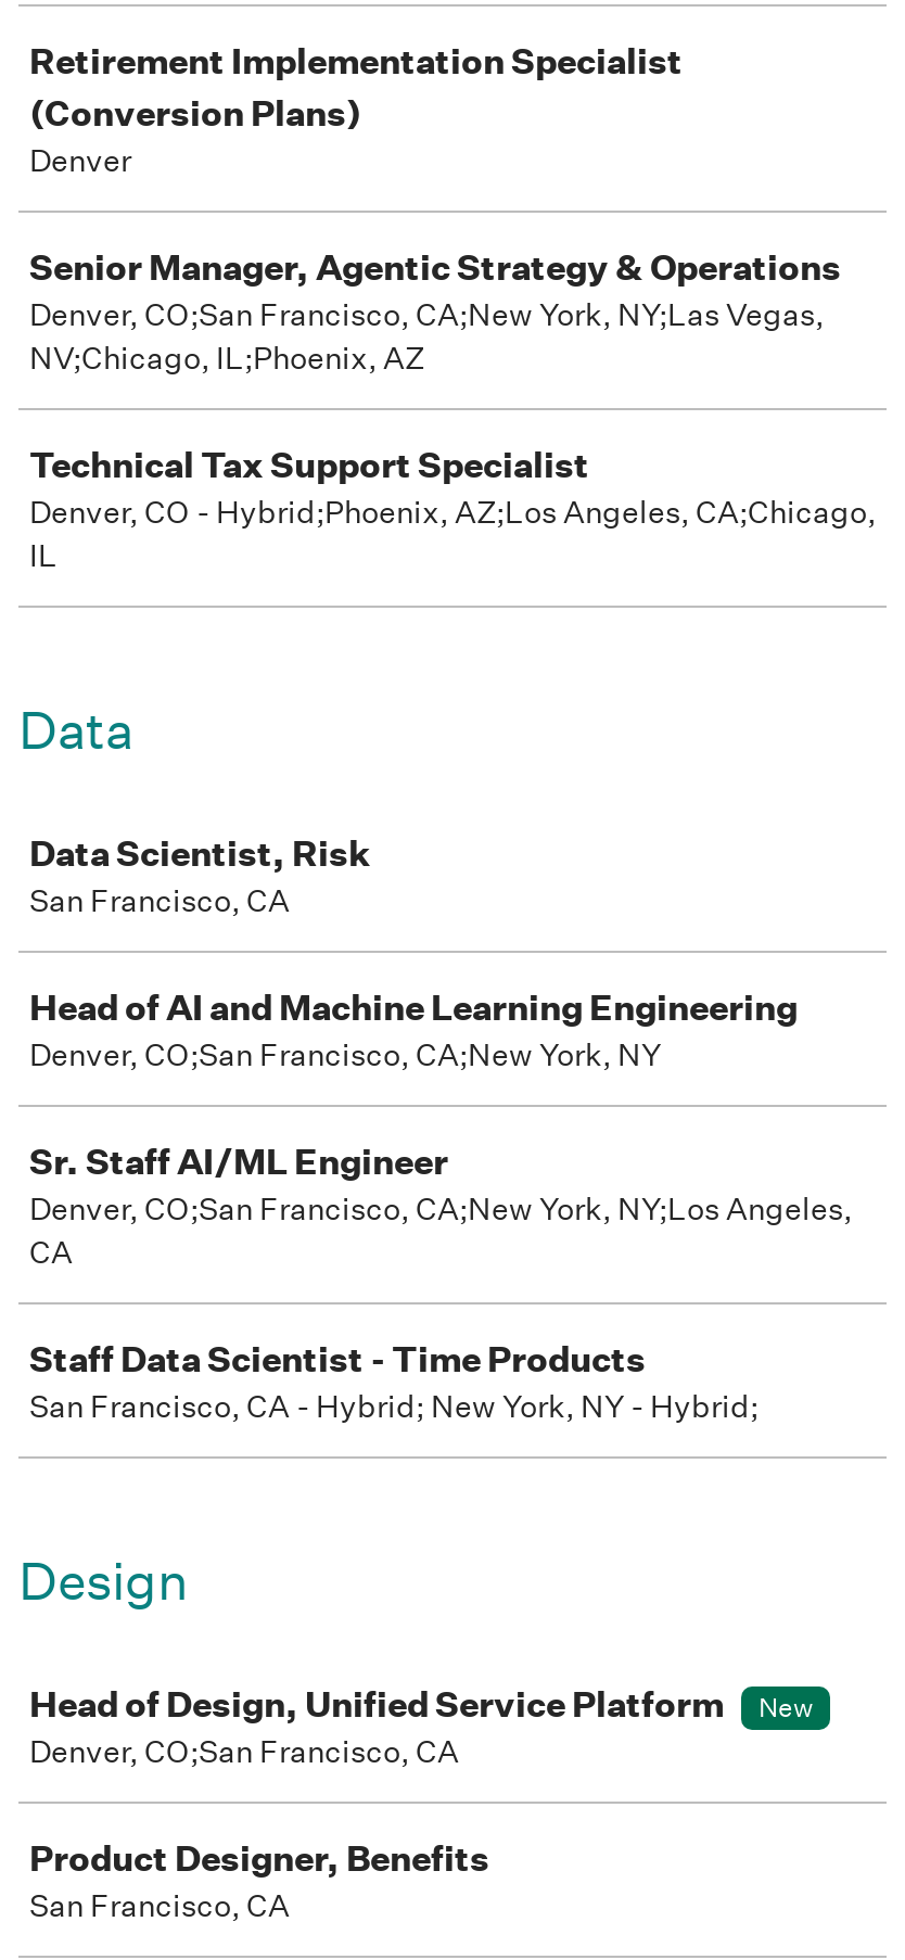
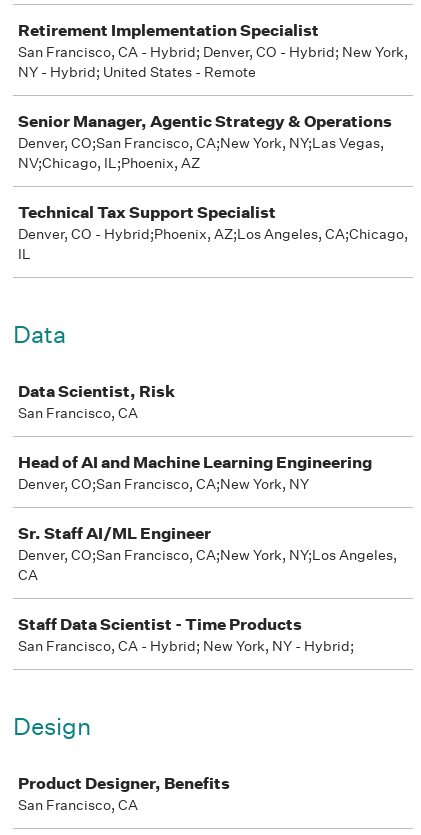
- (Conversion Plans)
- Denver
+ San Francisco, CA - Hybrid; Denver, CO - Hybrid; New York,
+ NY - Hybrid; United States - Remote

- Head of Design, Unified Service Platform
- New
- Denver, CO;San Francisco, CA
